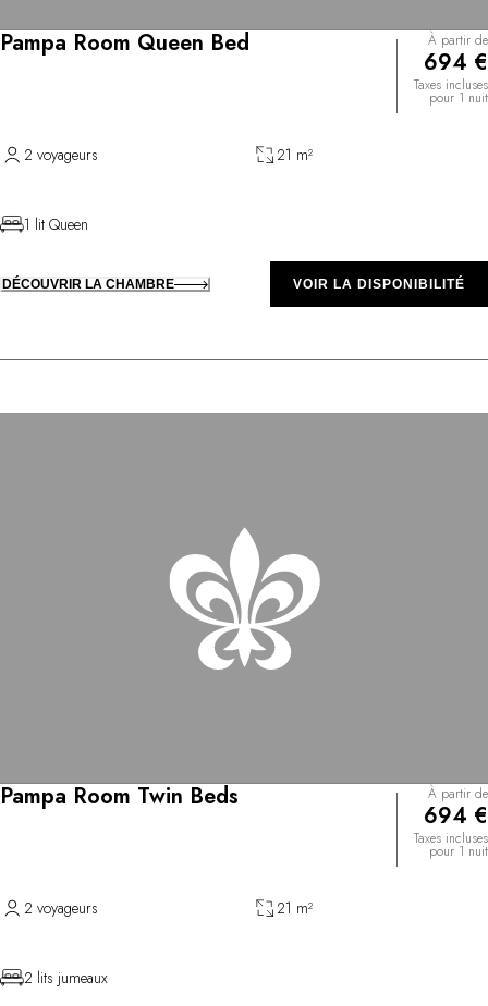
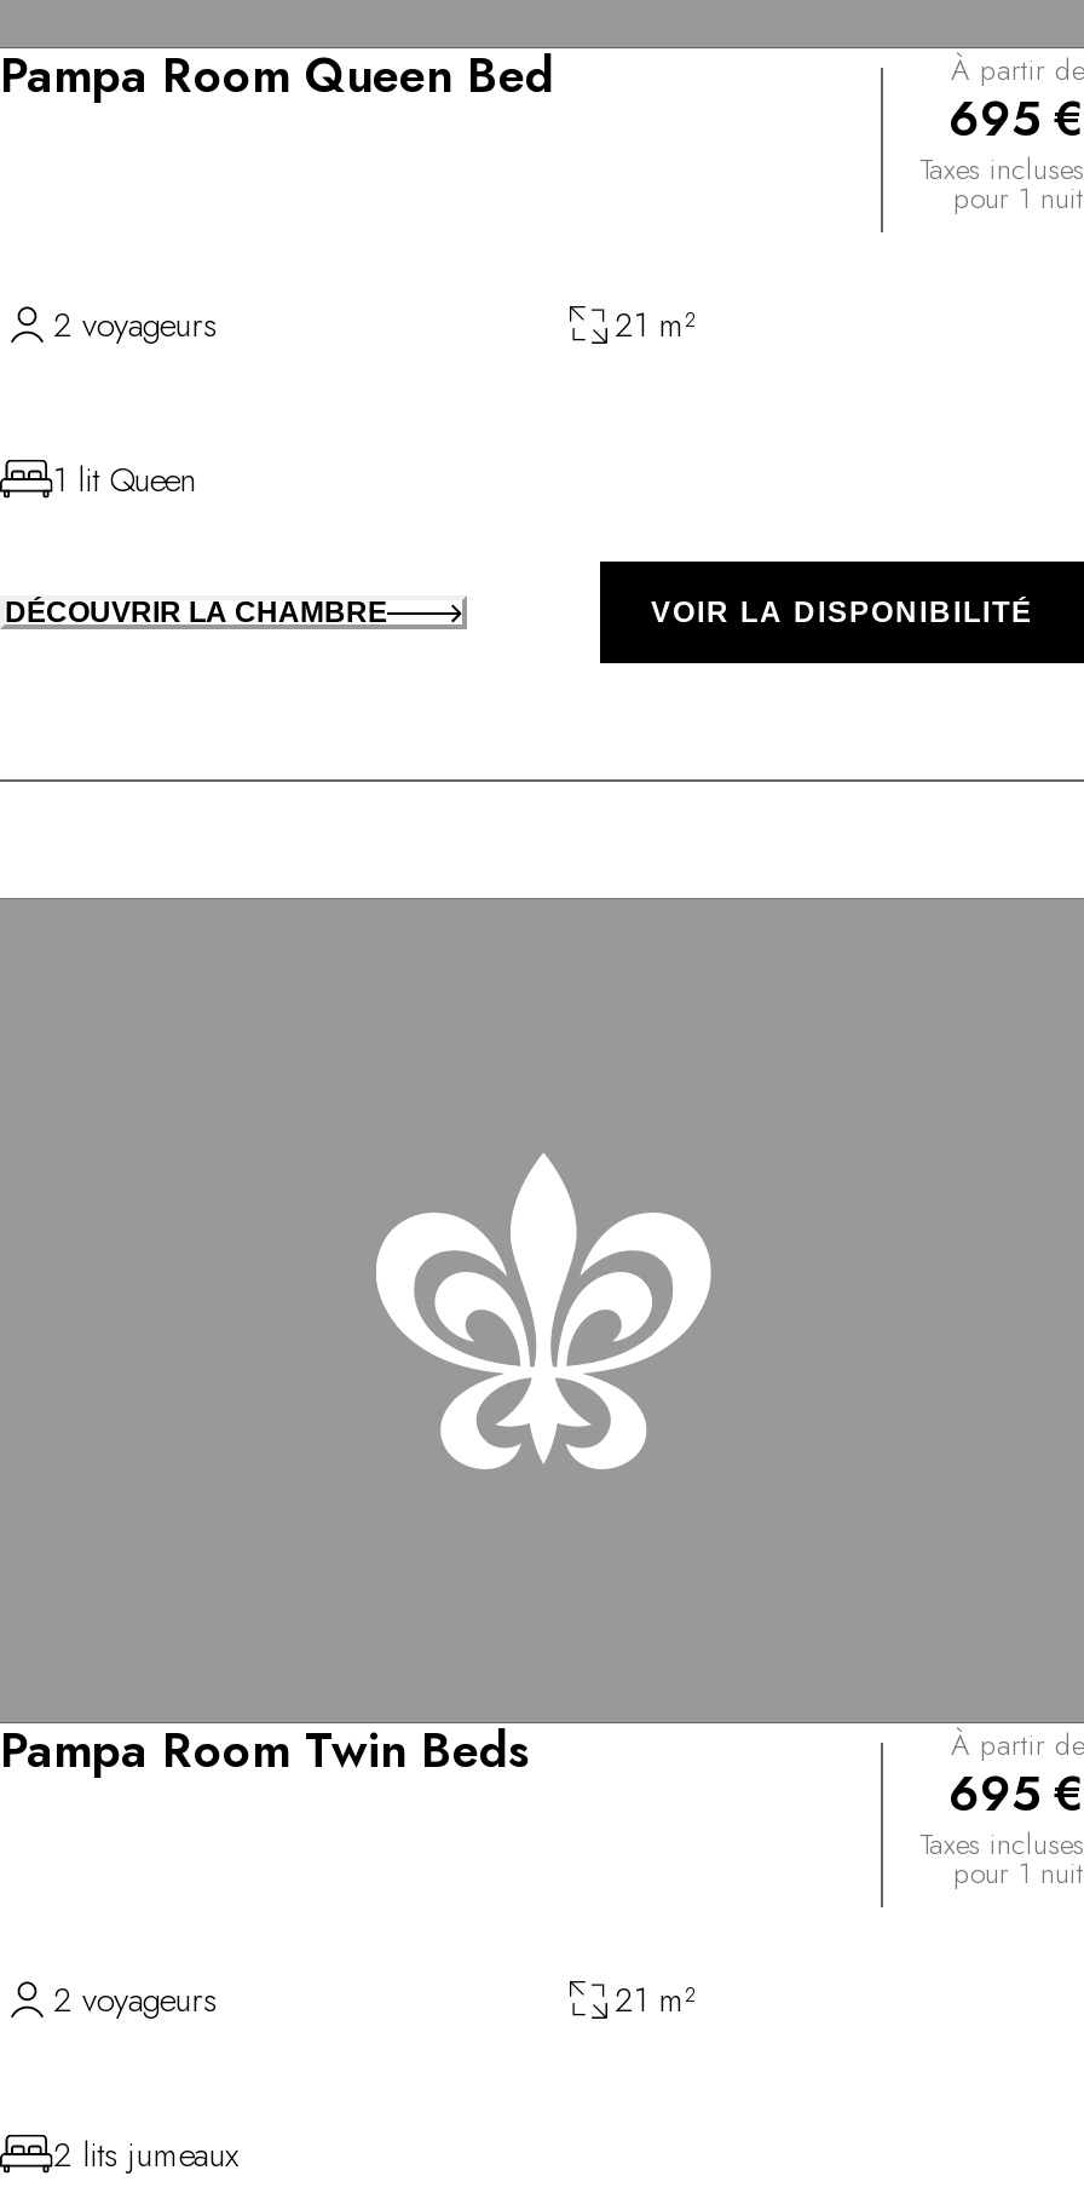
- 694 €
+ 695 €

- 694 €
+ 695 €
